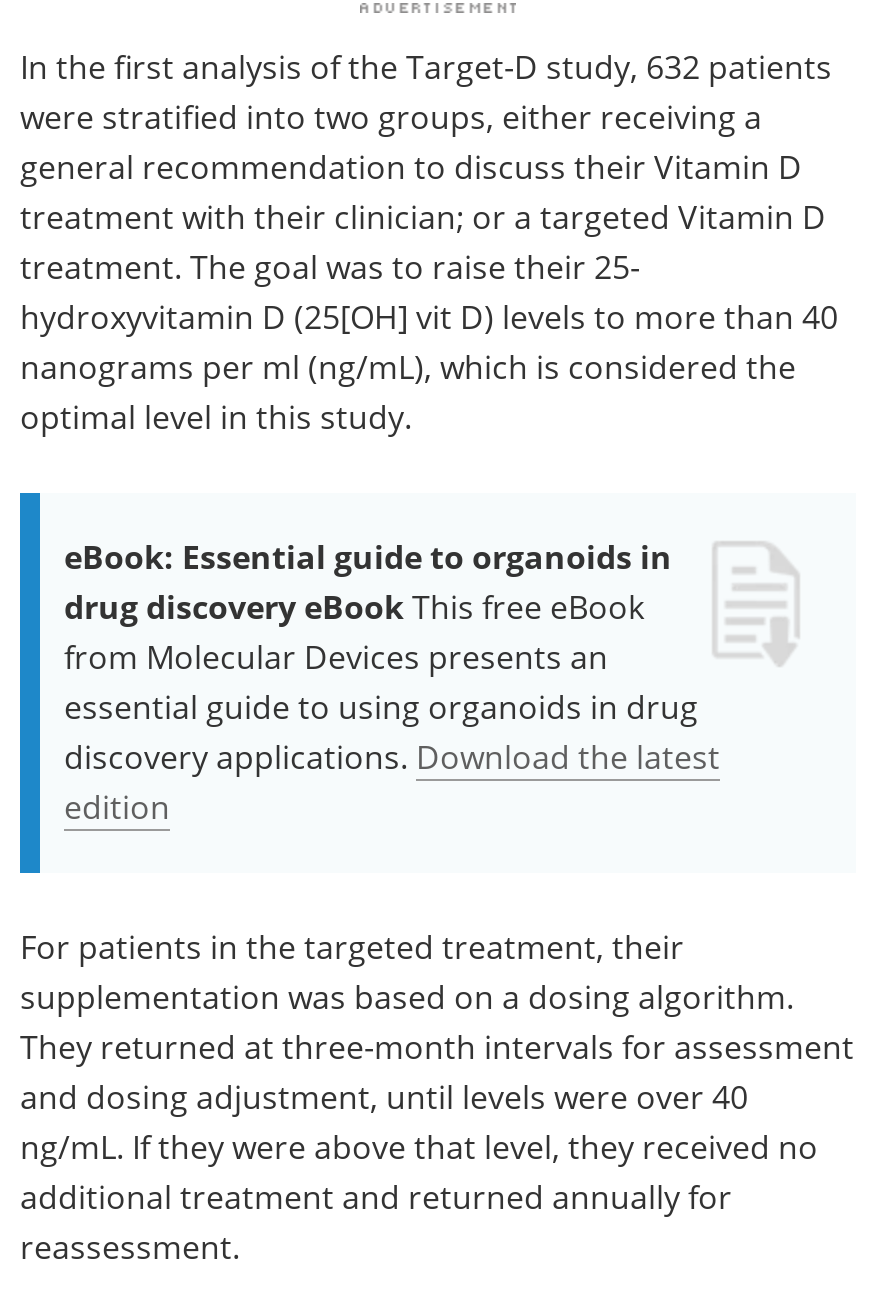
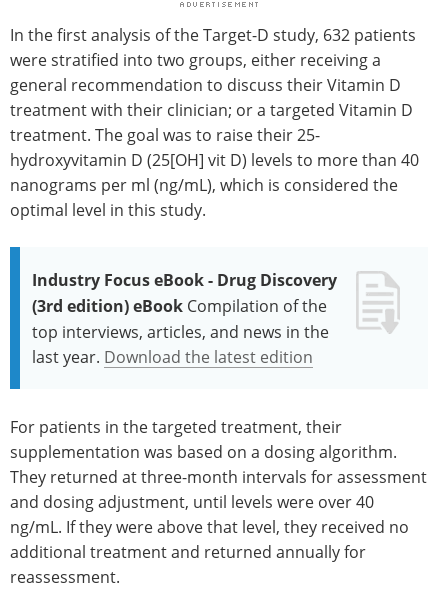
- eBook: Essential guide to organoids in
- drug discovery eBook This free eBook
- from Molecular Devices presents an
- essential guide to using organoids in drug
- discovery applications. Download the latest
- edition
+ Industry Focus eBook - Drug Discovery
+ (3rd edition) eBook Compilation of the
+ top interviews, articles, and news in the
+ last year. Download the latest edition
